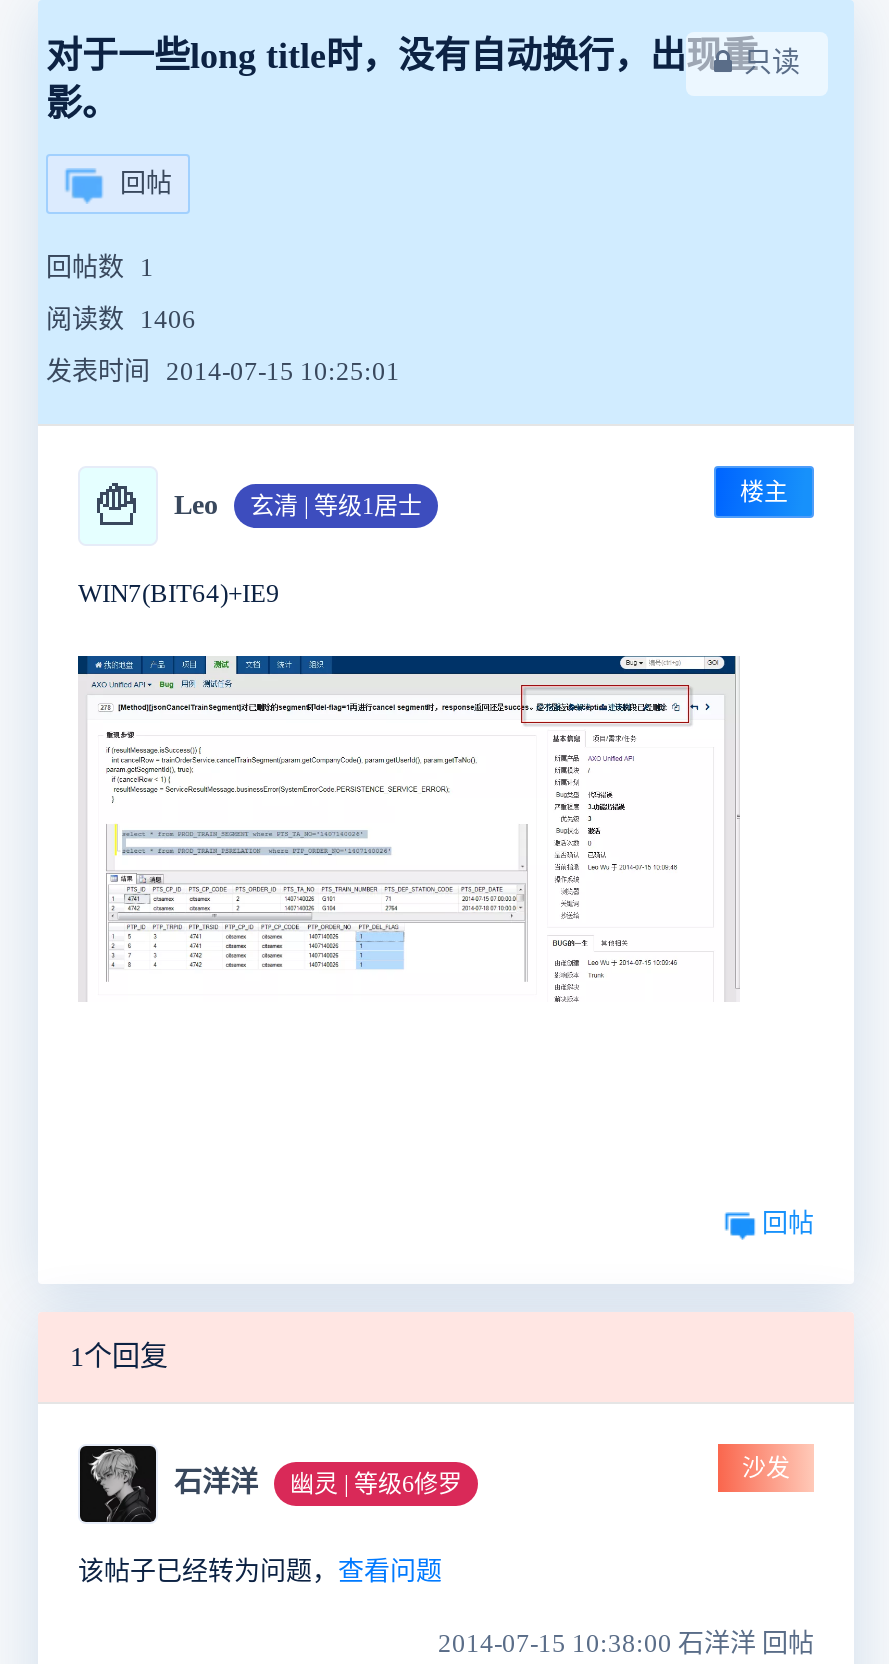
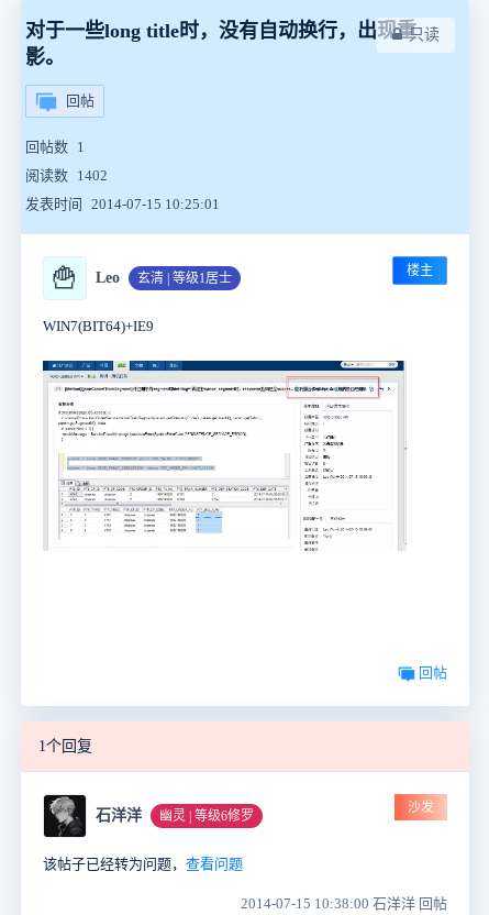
- 阅读数 1406
+ 阅读数 1402
